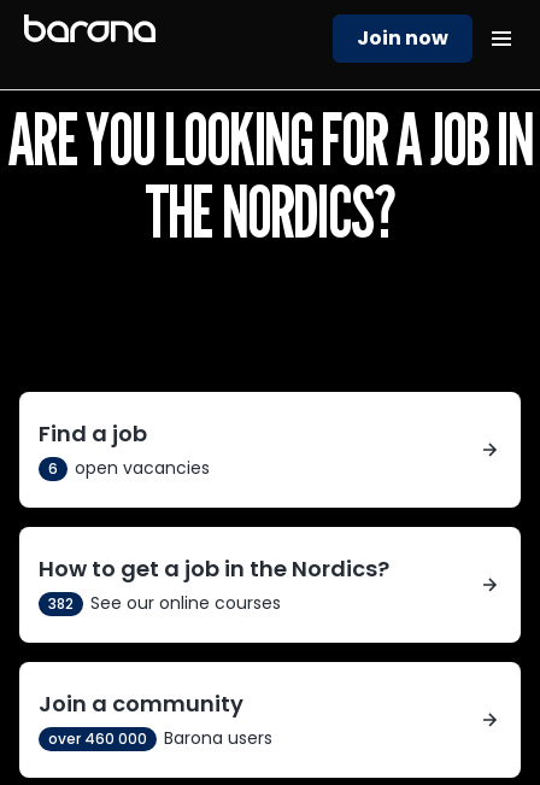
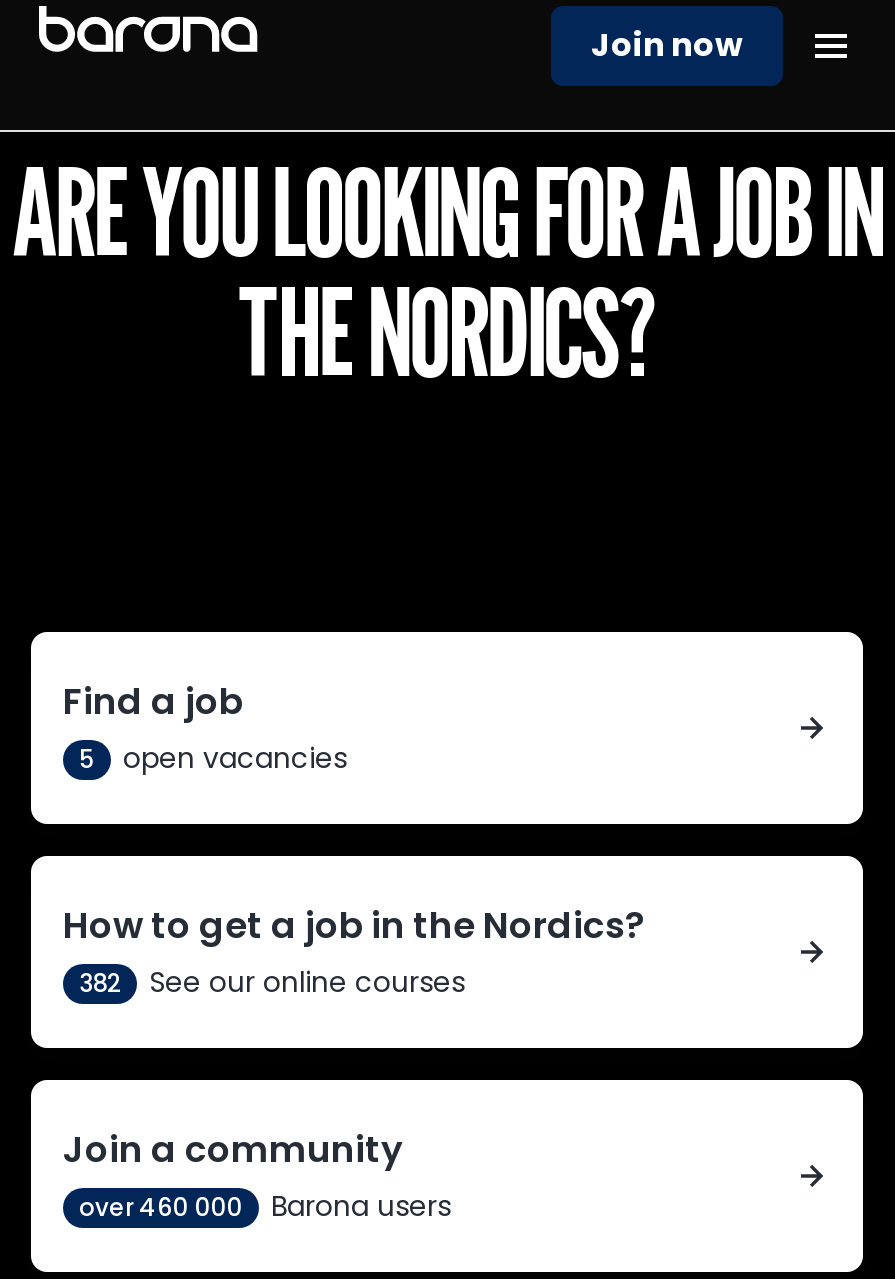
- 6 open vacancies
+ 5 open vacancies
